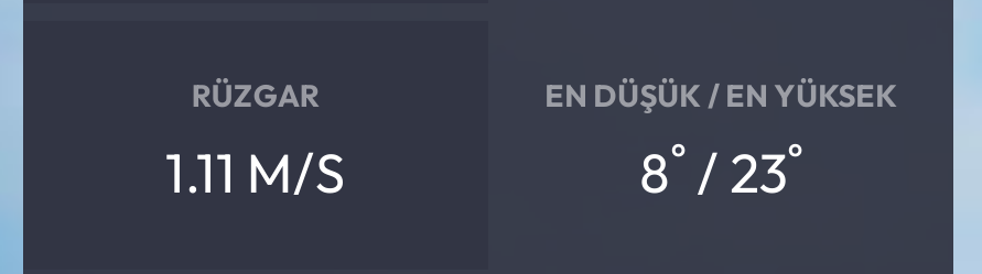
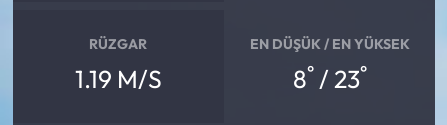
- 1.11 M/S
+ 1.19 M/S
